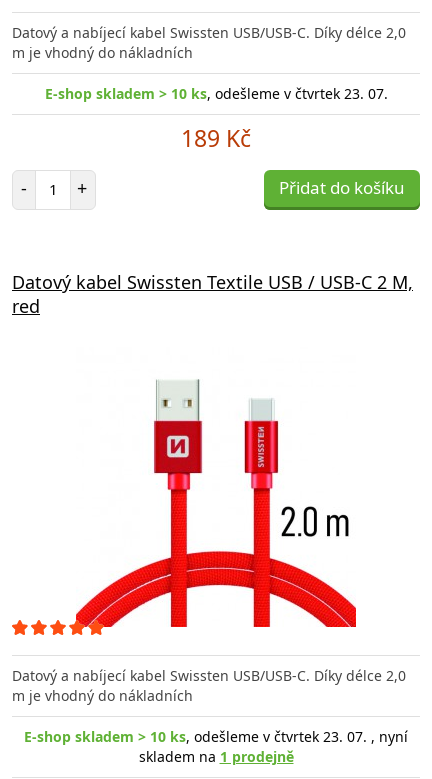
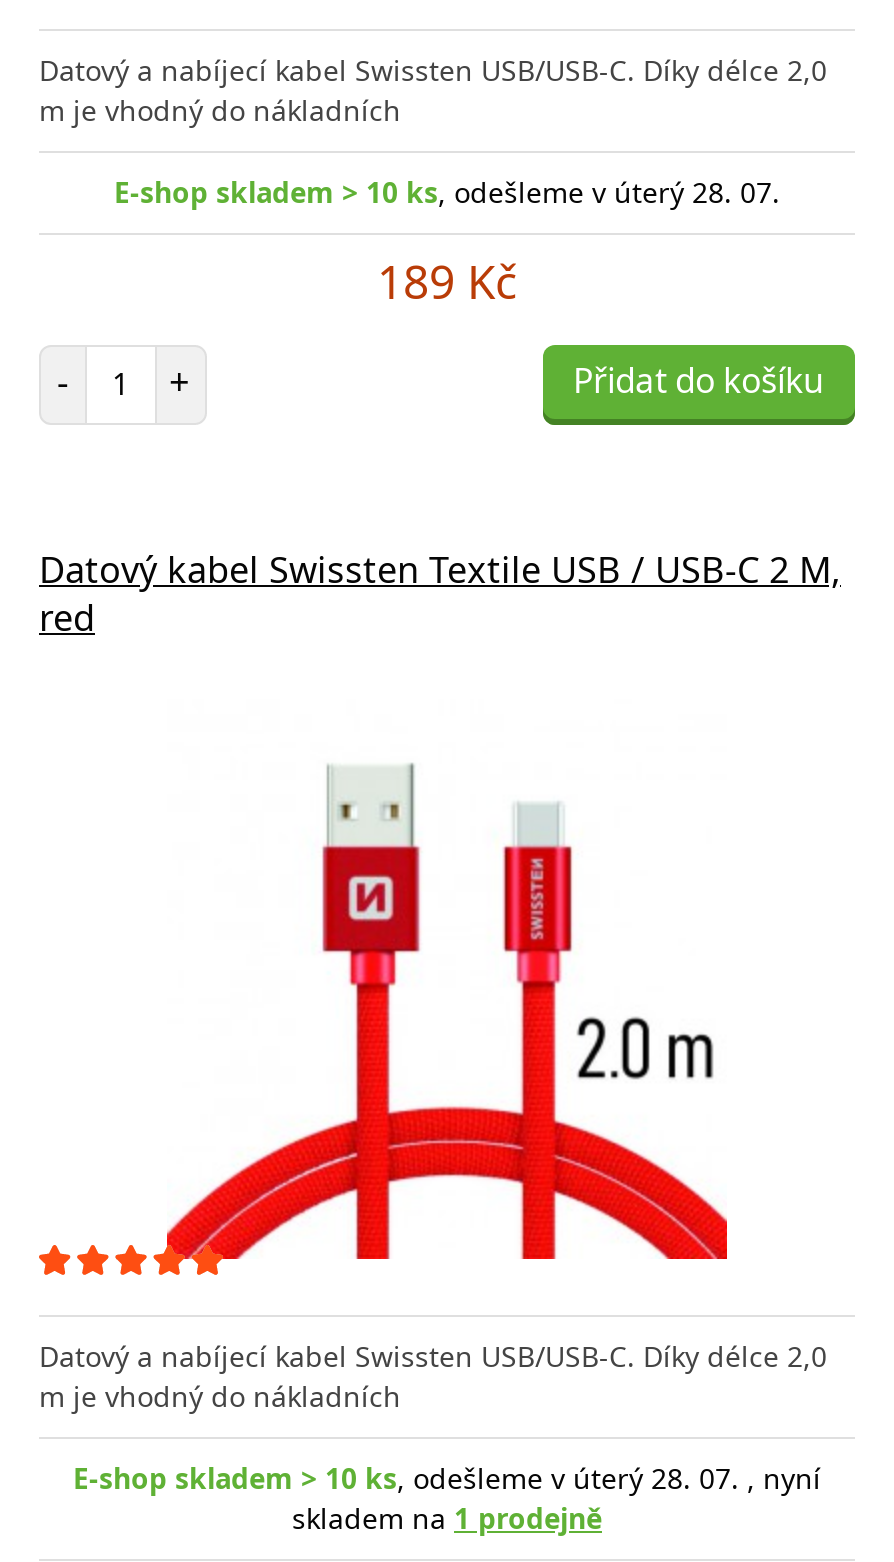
- E-shop skladem > 10 ks, odešleme v čtvrtek 23. 07.
+ E-shop skladem > 10 ks, odešleme v úterý 28. 07.

- E-shop skladem > 10 ks, odešleme v čtvrtek 23. 07. , nyní
+ E-shop skladem > 10 ks, odešleme v úterý 28. 07. , nyní
